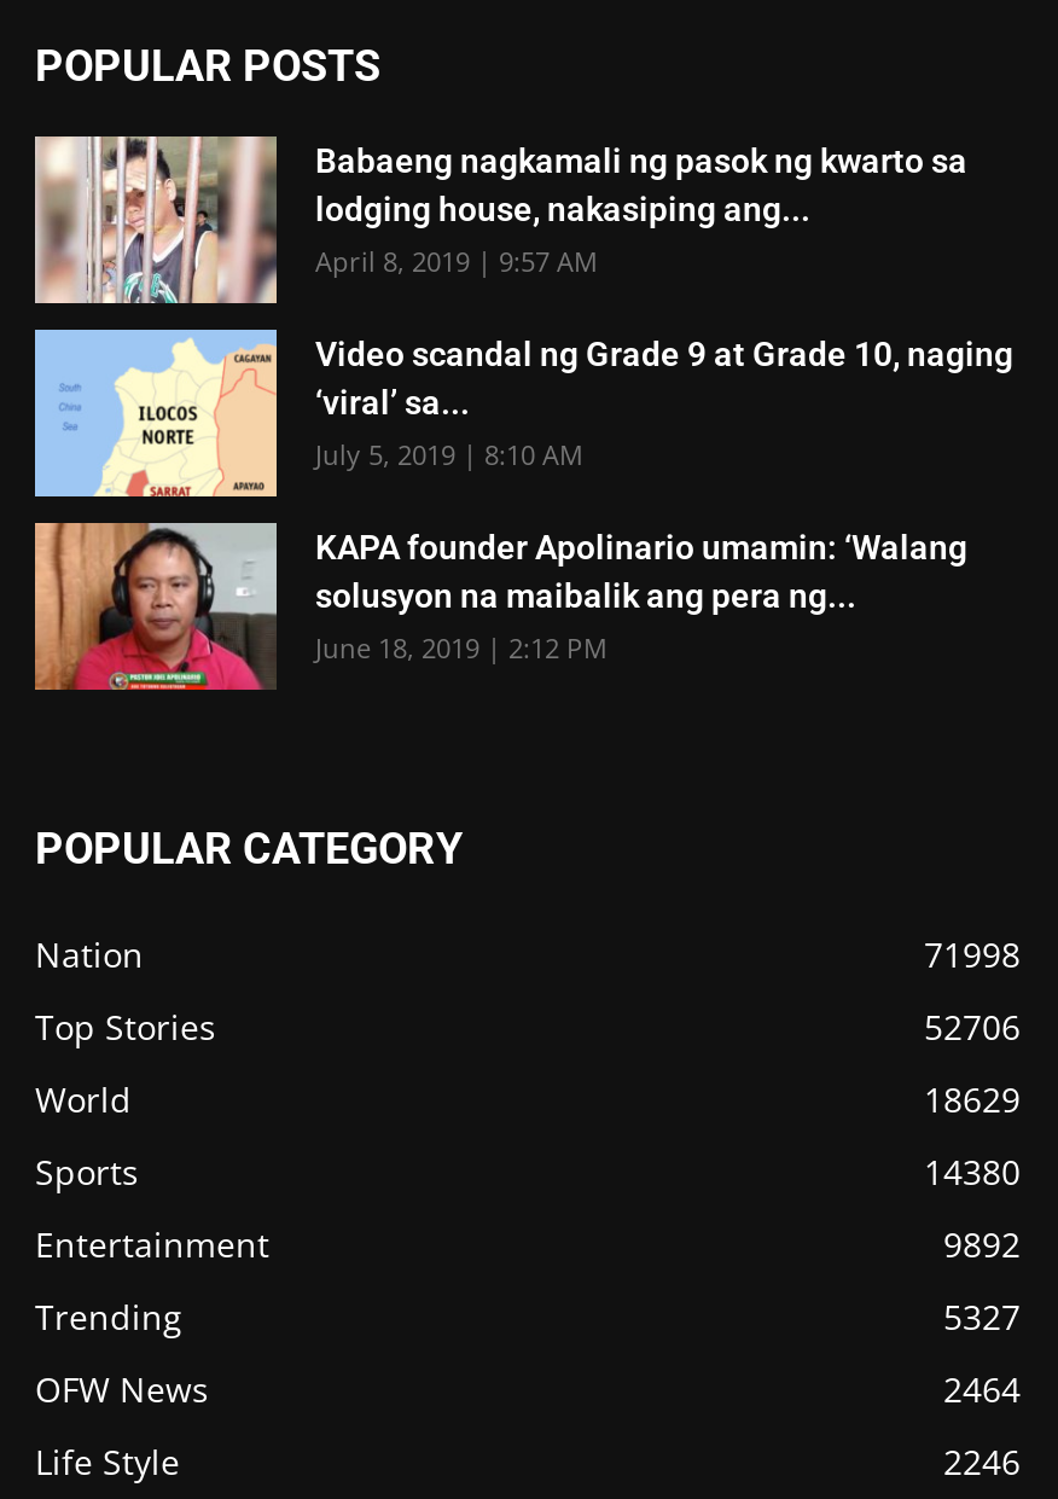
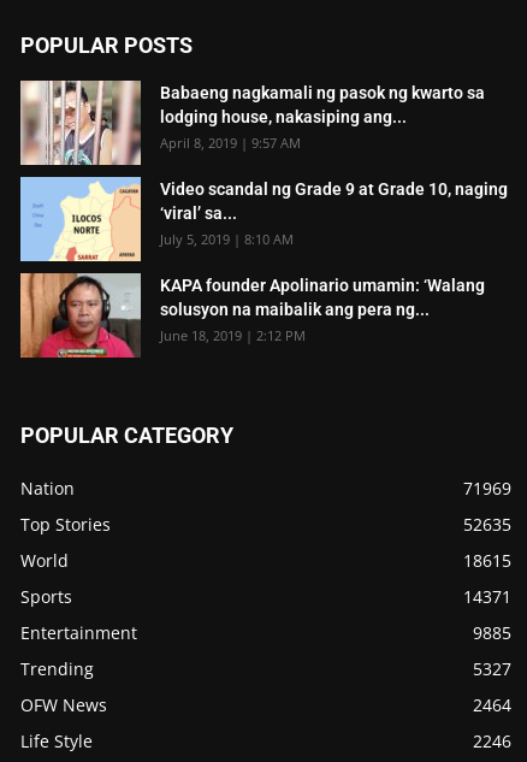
- 71998
+ 71969

- 52706
+ 52635

- 18629
+ 18615

- 14380
+ 14371

- 9892
+ 9885
